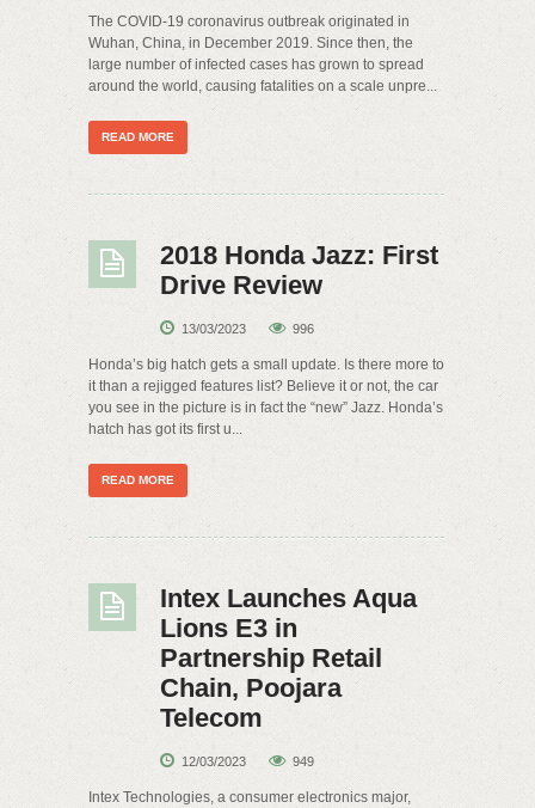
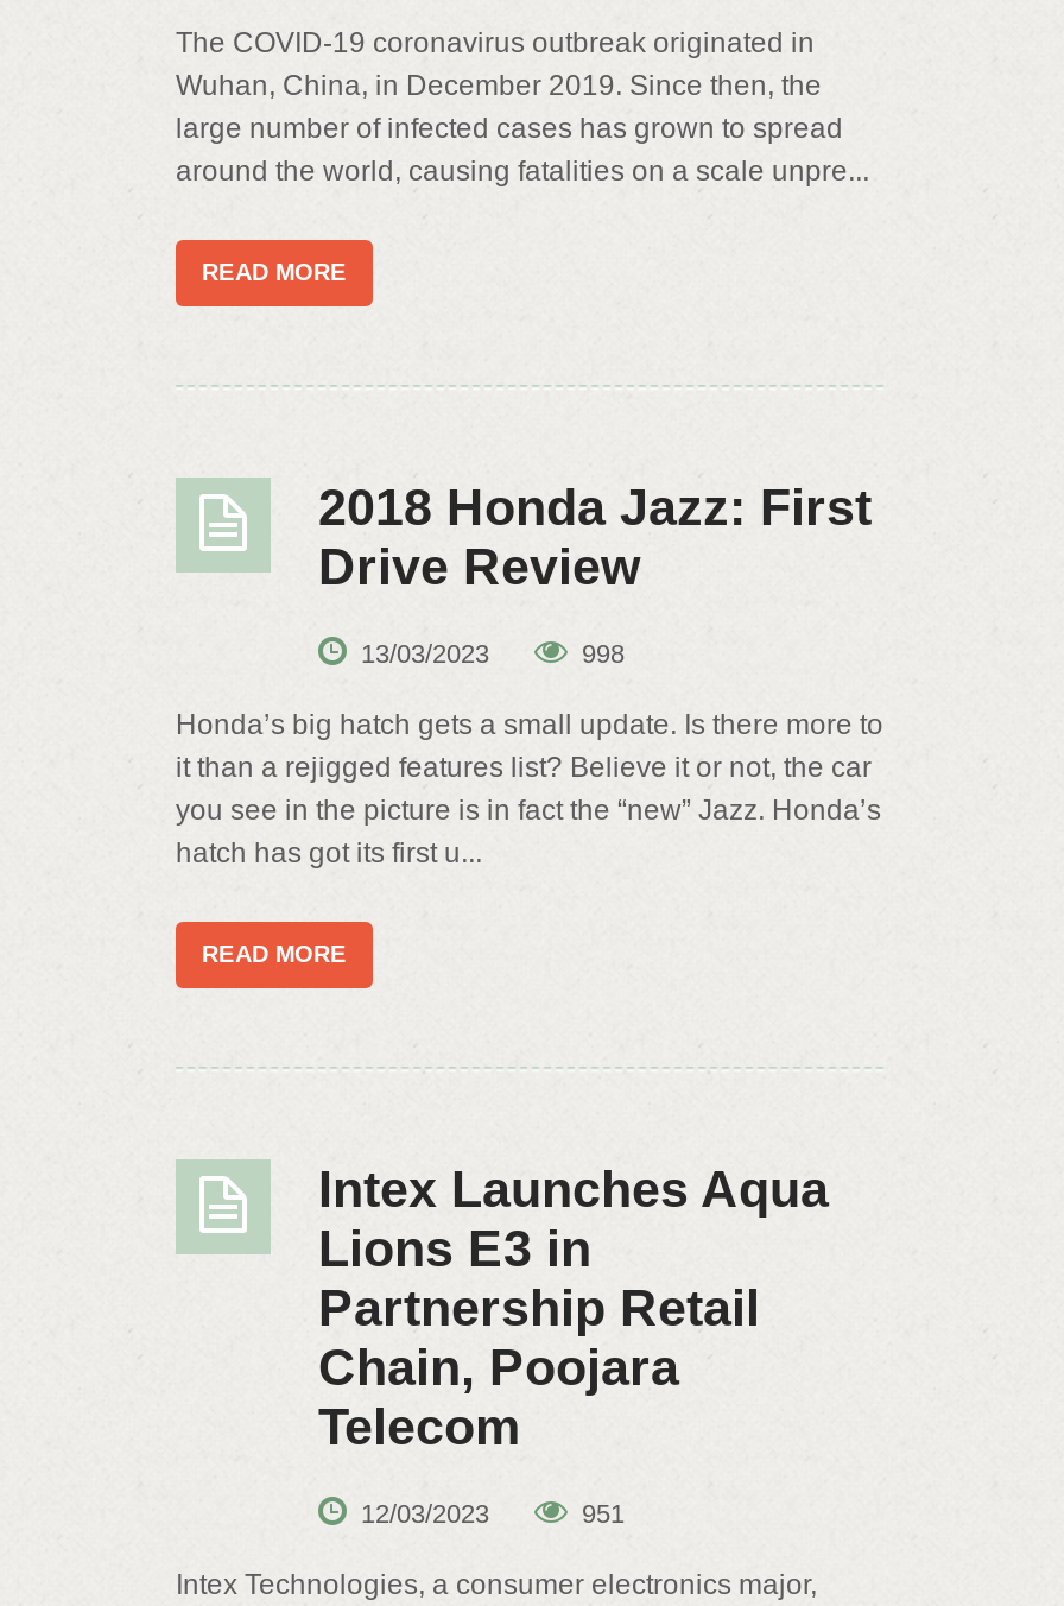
- 996
+ 998

- 949
+ 951
